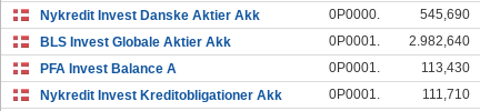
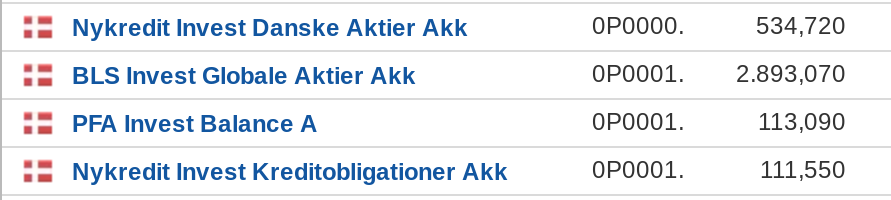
- 545,690
+ 534,720

- 0P0001. 2.982,640
+ 0P0001. 2.893,070

- 113,430
+ 113,090

- 111,710
+ 111,550
